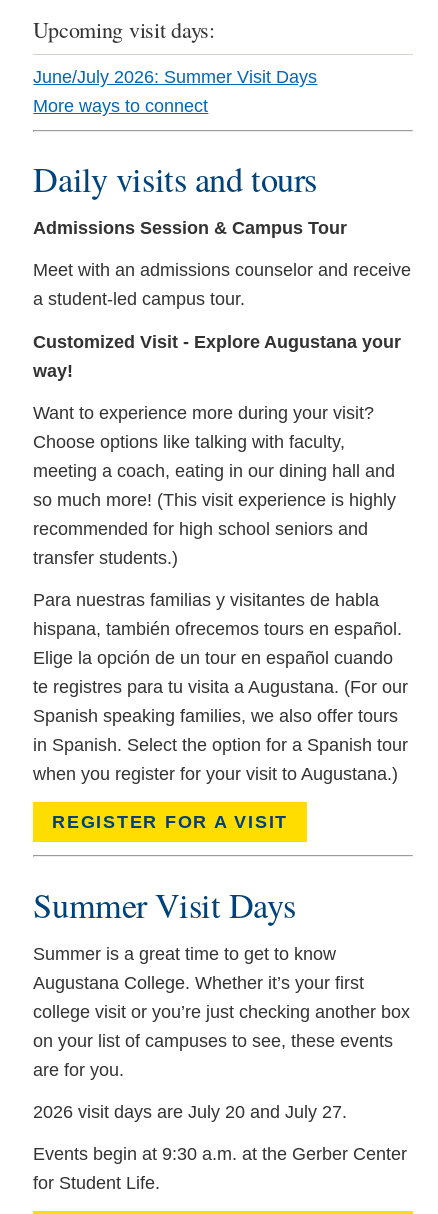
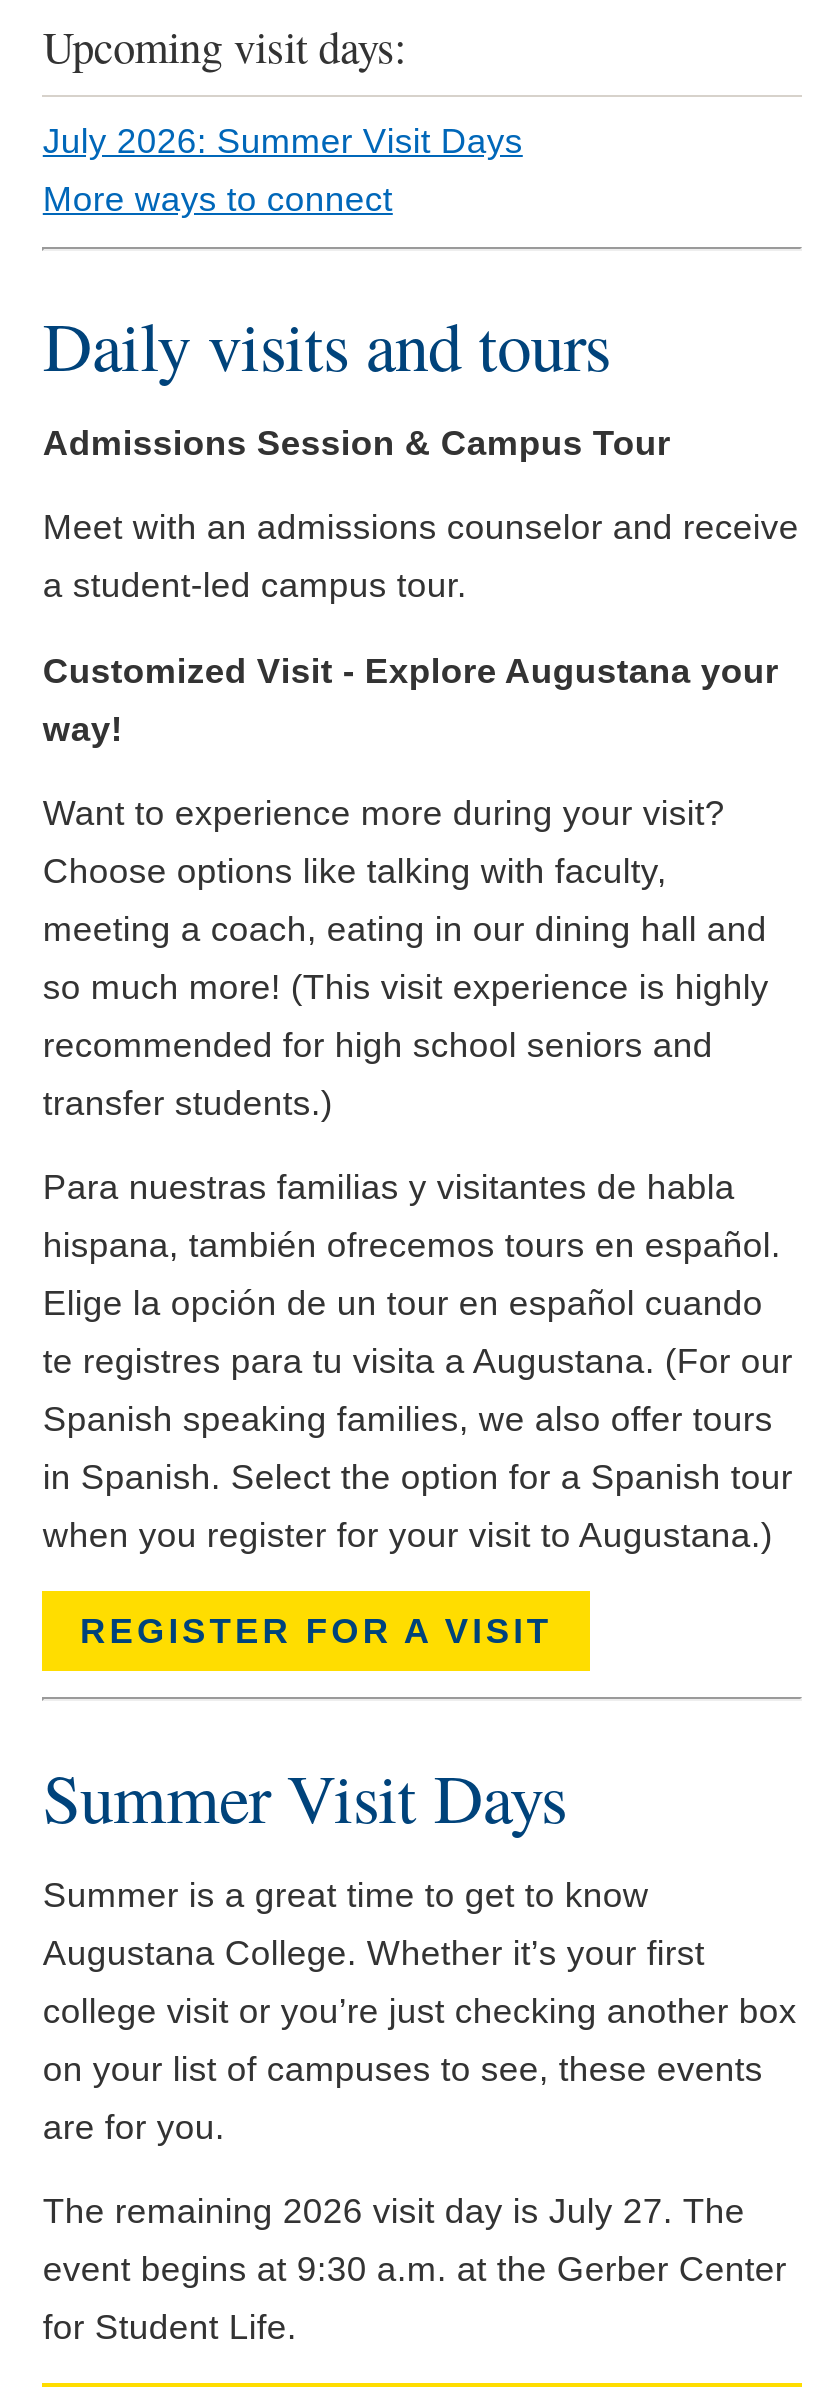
- June/July 2026: Summer Visit Days
+ July 2026: Summer Visit Days

- 2026 visit days are July 20 and July 27.
- Events begin at 9:30 a.m. at the Gerber Center
+ The remaining 2026 visit day is July 27. The
+ event begins at 9:30 a.m. at the Gerber Center
